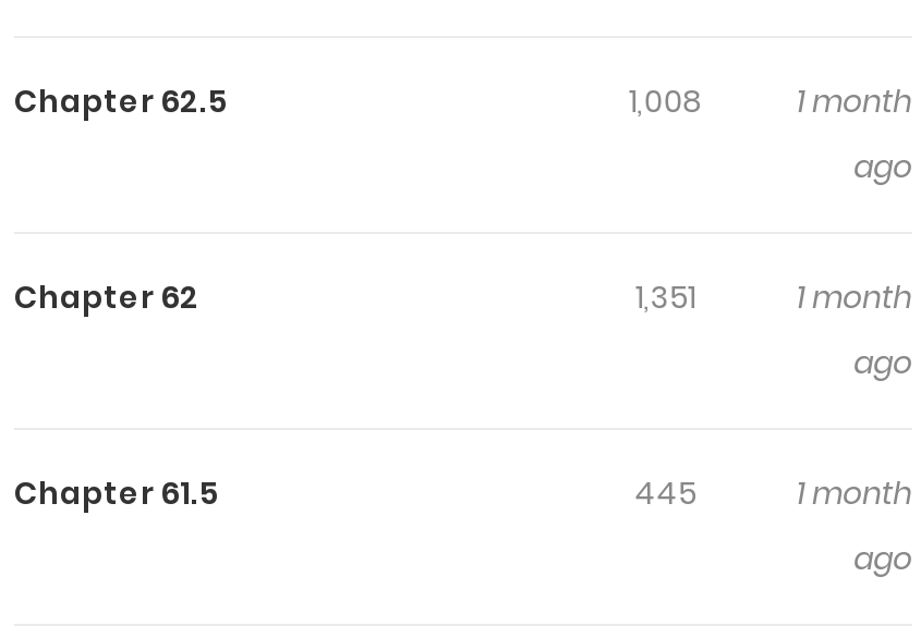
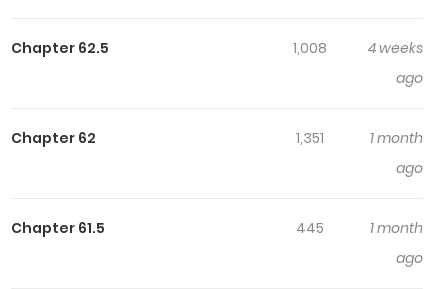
- 1 month
+ 4 weeks
